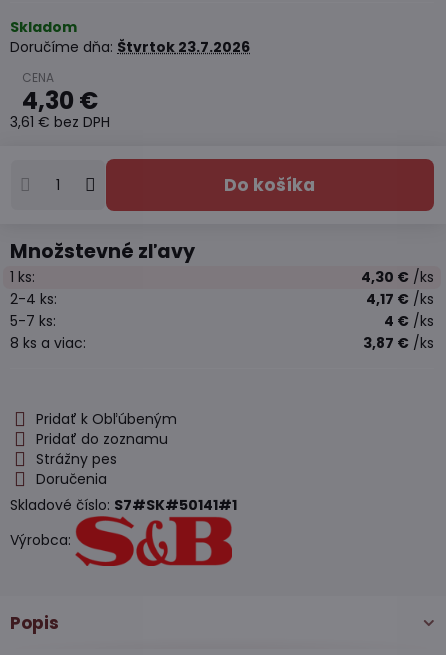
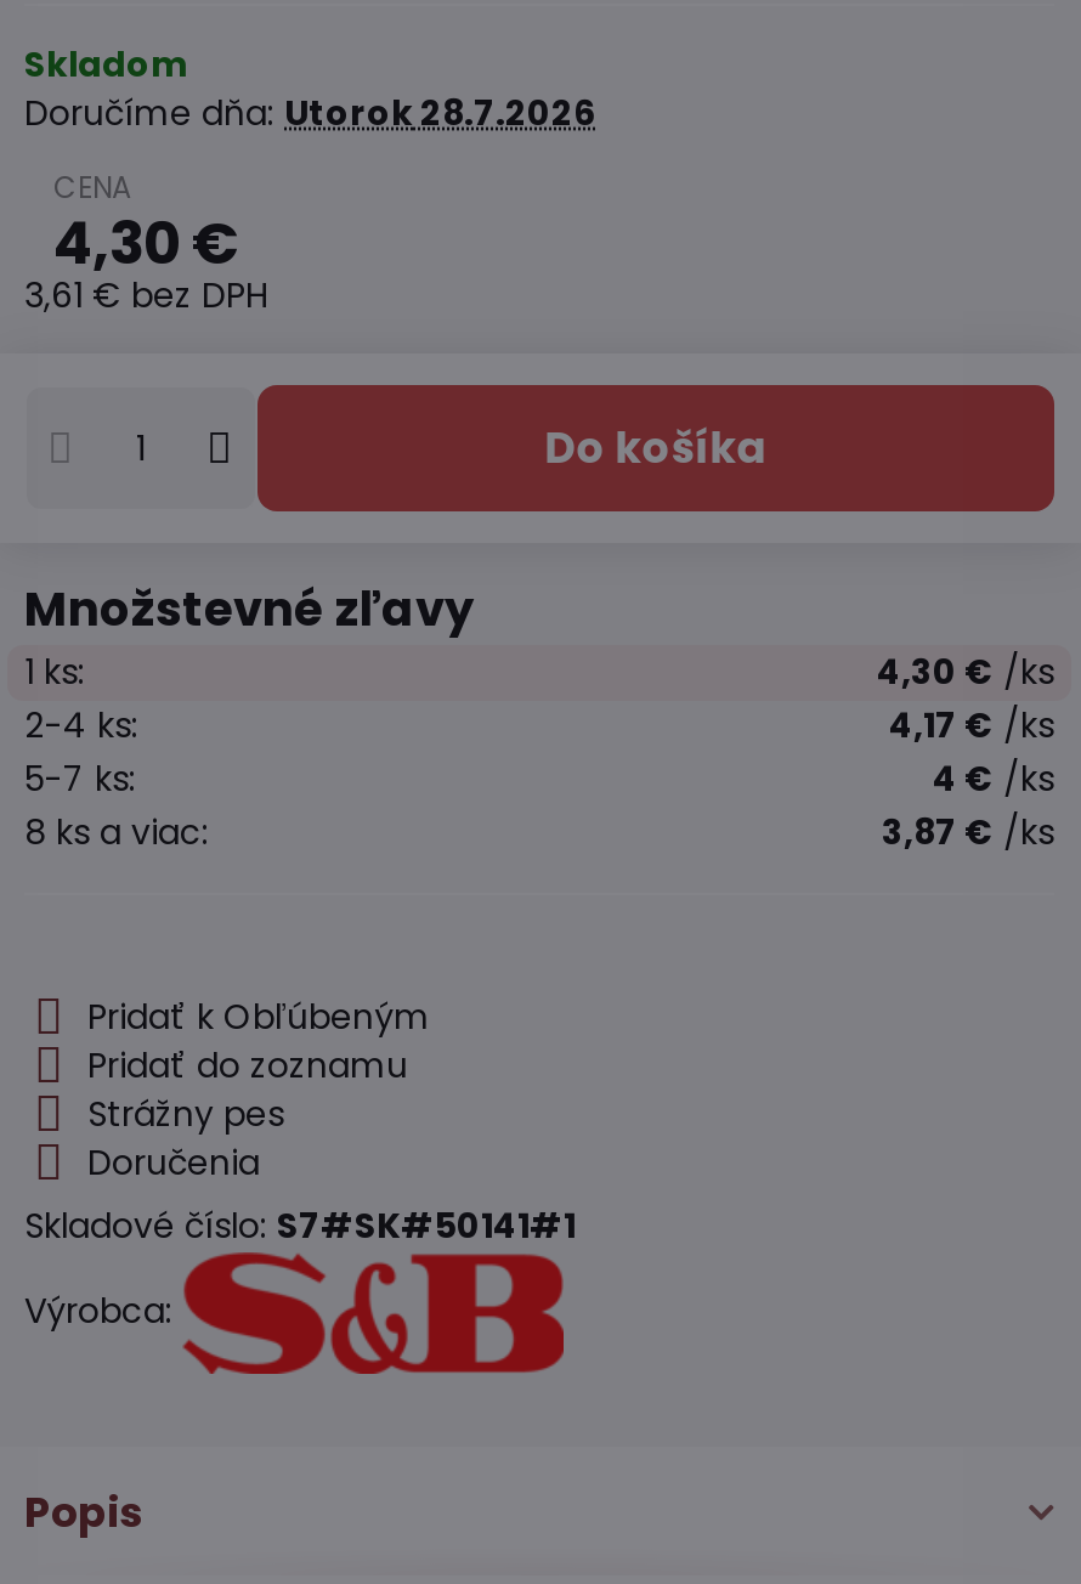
- Doručíme dňa: Štvrtok 23.7.2026
+ Doručíme dňa: Utorok 28.7.2026
